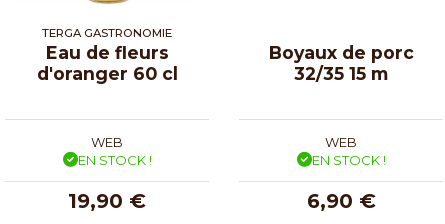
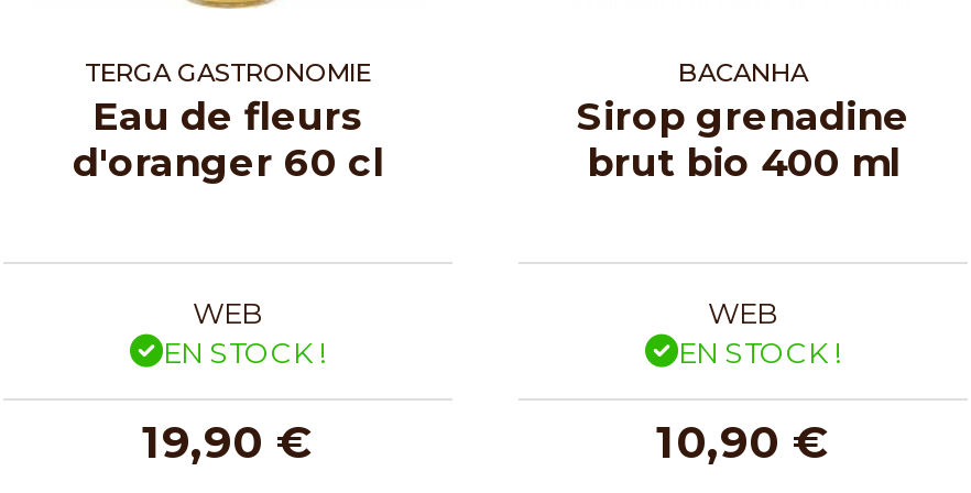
- Boyaux de porc
- 32/35 15 m
+ BACANHA
+ Sirop grenadine
+ brut bio 400 ml

- 6,90 €
+ 10,90 €
